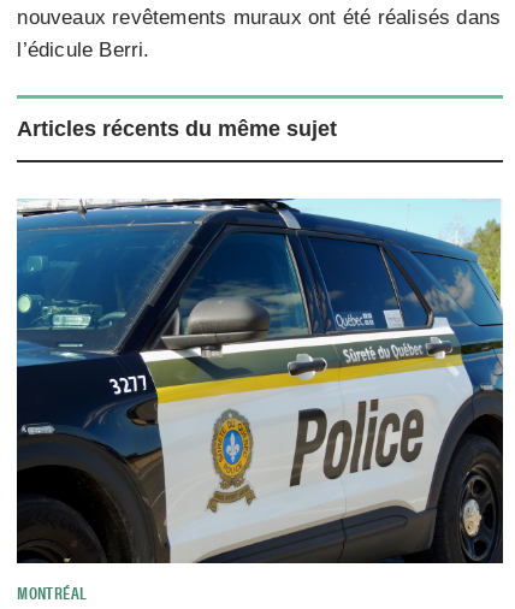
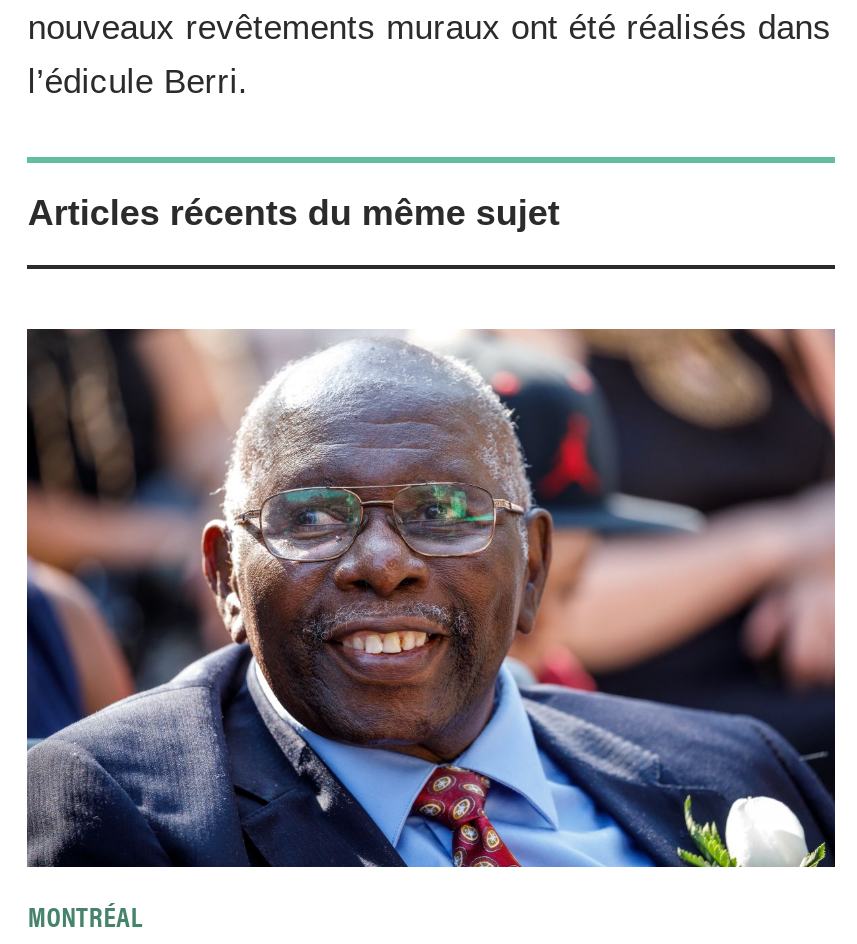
- [image]
+ [image]
